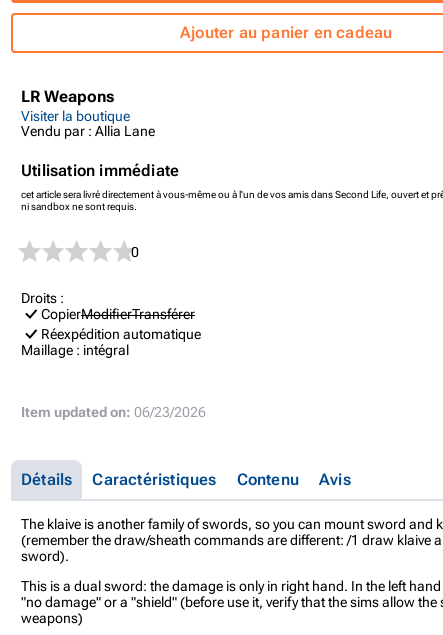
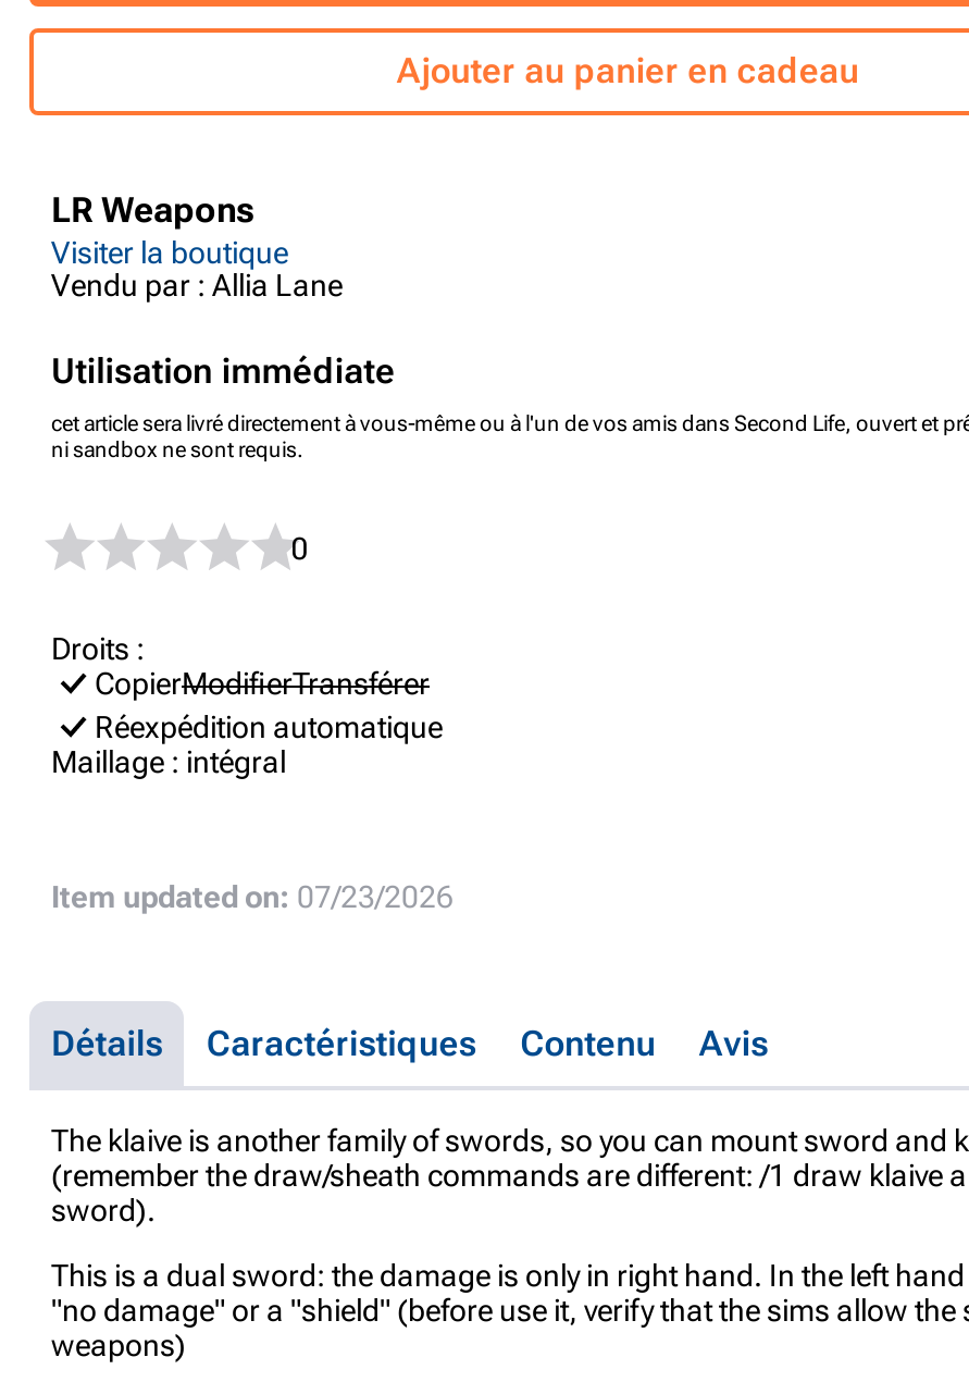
- Item updated on: 06/23/2026
+ Item updated on: 07/23/2026
